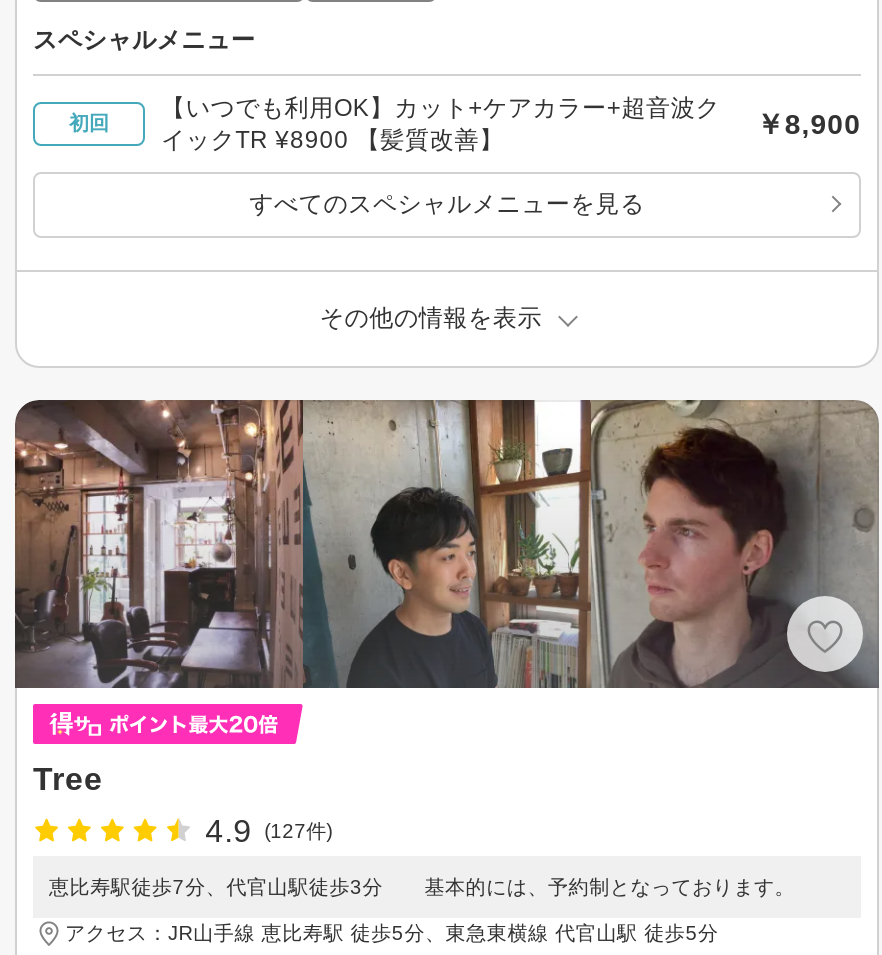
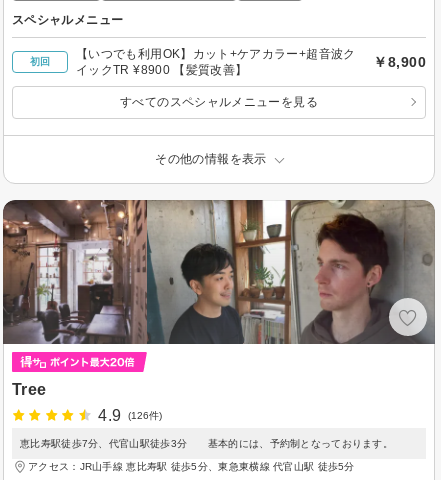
- 4.9 (127件)
+ 4.9 (126件)
